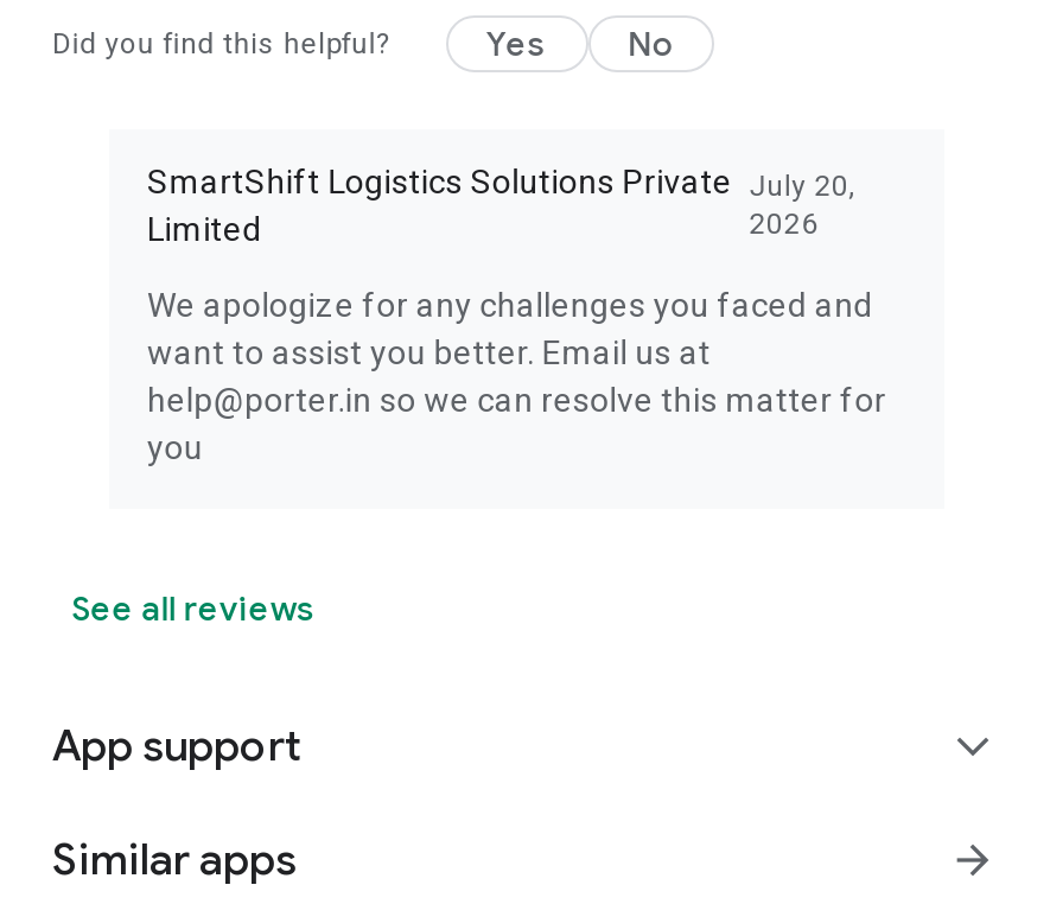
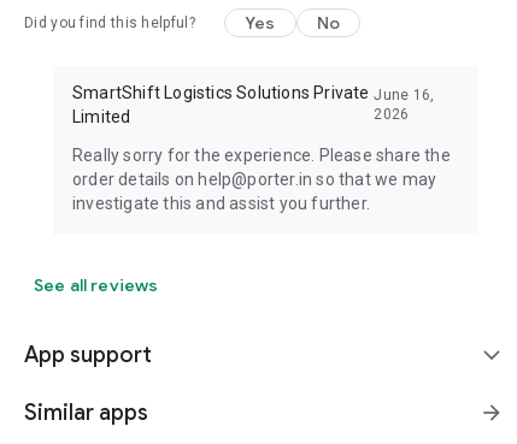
- SmartShift Logistics Solutions Private July 20,
+ SmartShift Logistics Solutions Private June 16,

- We apologize for any challenges you faced and
- want to assist you better. Email us at
- help@porter.in so we can resolve this matter for
- you
+ Really sorry for the experience. Please share the
+ order details on help@porter.in so that we may
+ investigate this and assist you further.
